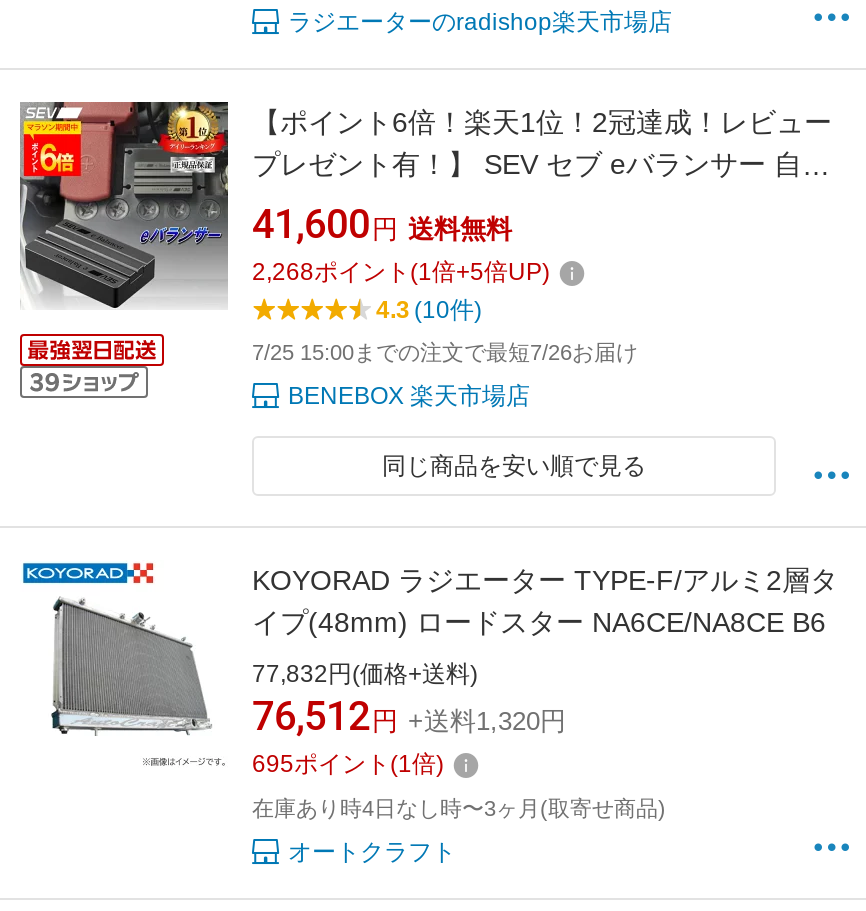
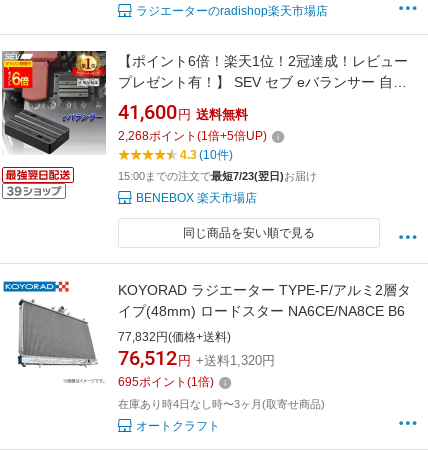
- 7/25 15:00までの注文で最短7/26お届け
+ 15:00までの注文で最短7/23(翌日)お届け
